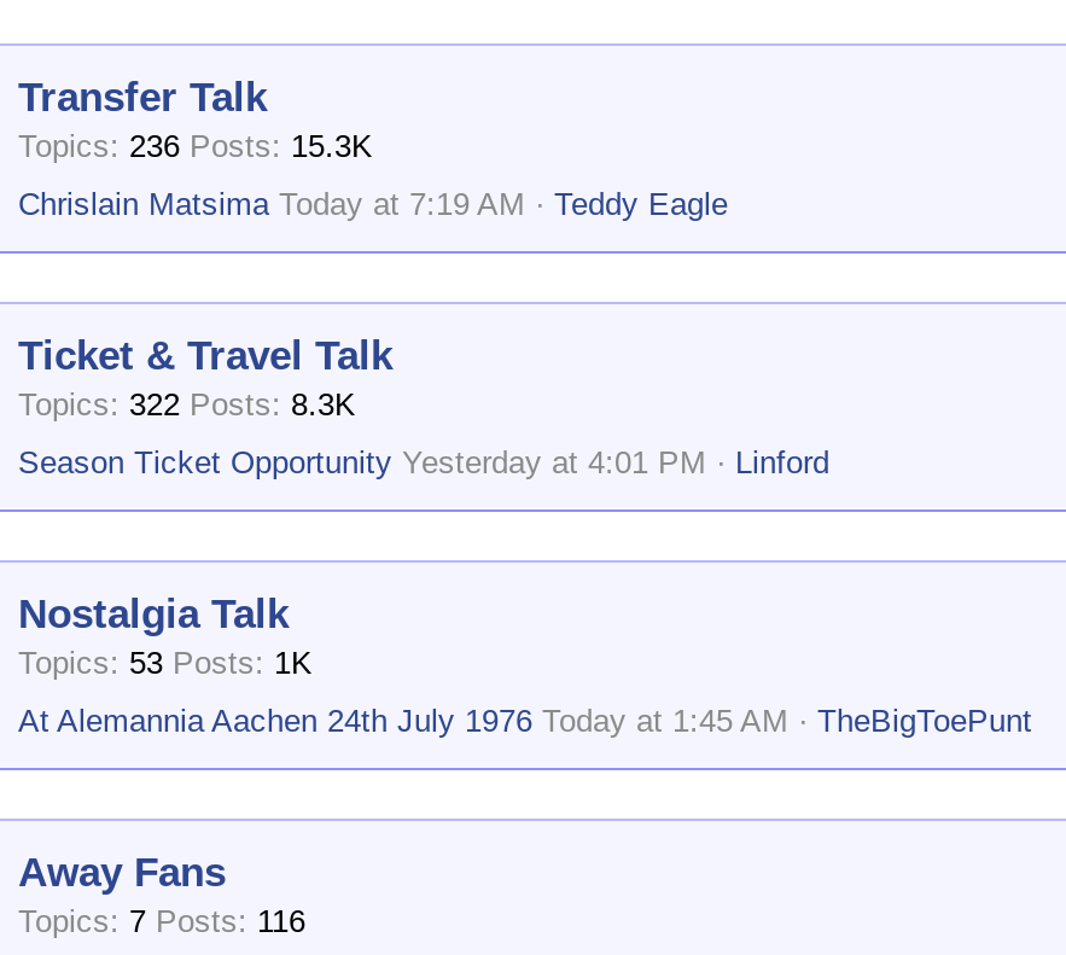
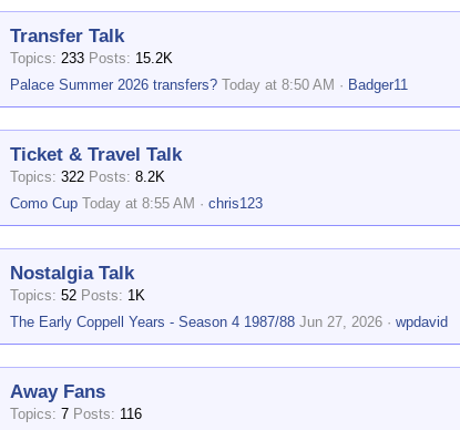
- Topics 236 Posts 15.3K
+ Topics 233 Posts 15.2K

- Chrislain Matsima Today at 7:19 AM
- Teddy Eagle
+ Palace Summer 2026 transfers? Today at 8:50 AM
+ Badger11

- Topics 322 Posts 8.3K
+ Topics 322 Posts 8.2K

- Season Ticket Opportunity Yesterday at 4:01 PM
- Linford
+ Como Cup Today at 8:55 AM
+ chris123

- Topics 53 Posts 1K
+ Topics 52 Posts 1K

- At Alemannia Aachen 24th July 1976 Today at 1:45 AM
- TheBigToePunt
+ The Early Coppell Years - Season 4 1987/88 Jun 27, 2026
+ wpdavid
